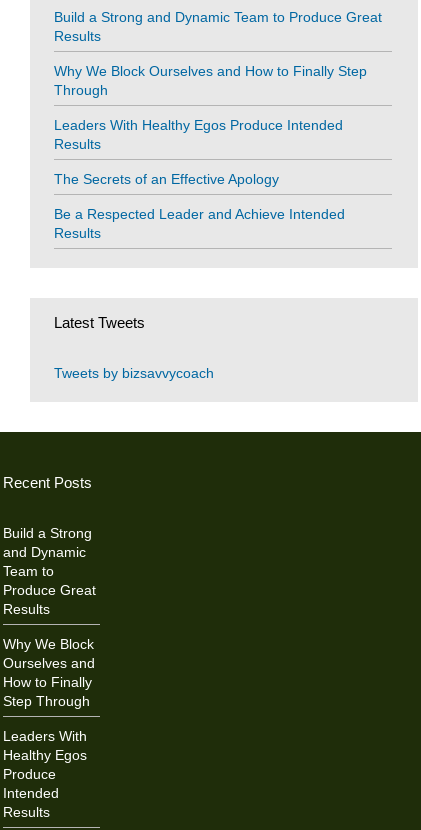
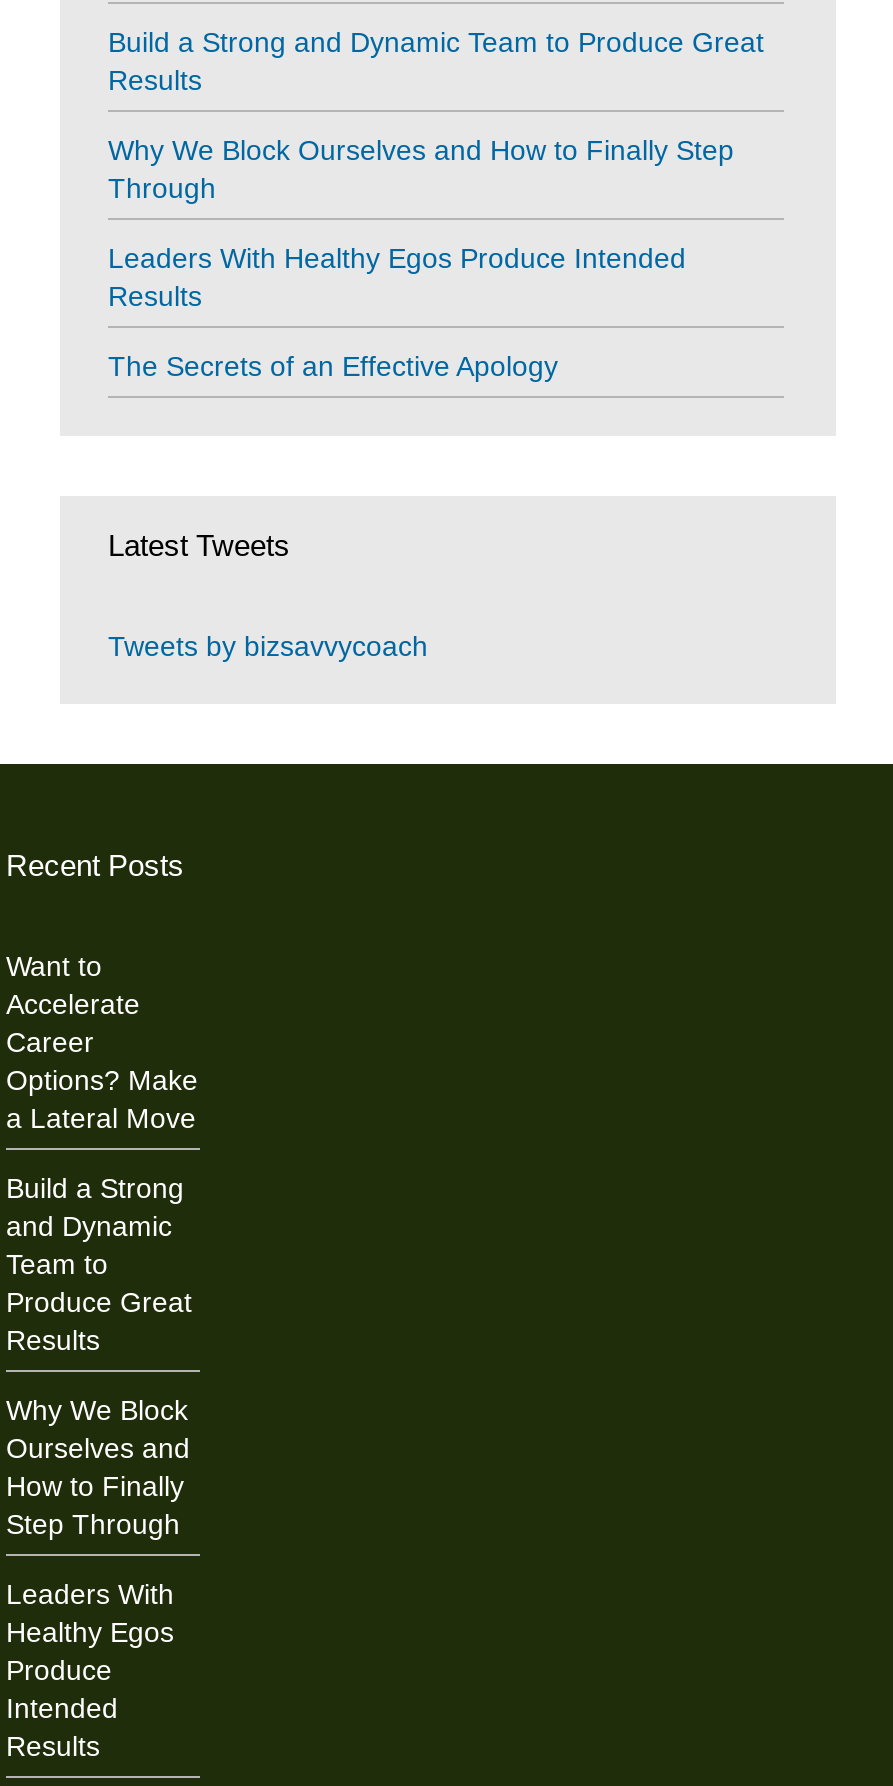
- Be a Respected Leader and Achieve Intended
- Results

moved up: Latest Tweets | Tweets by bizsavvycoach | Recent Posts

+ Want to
+ Accelerate
+ Career
+ Options? Make
+ a Lateral Move
